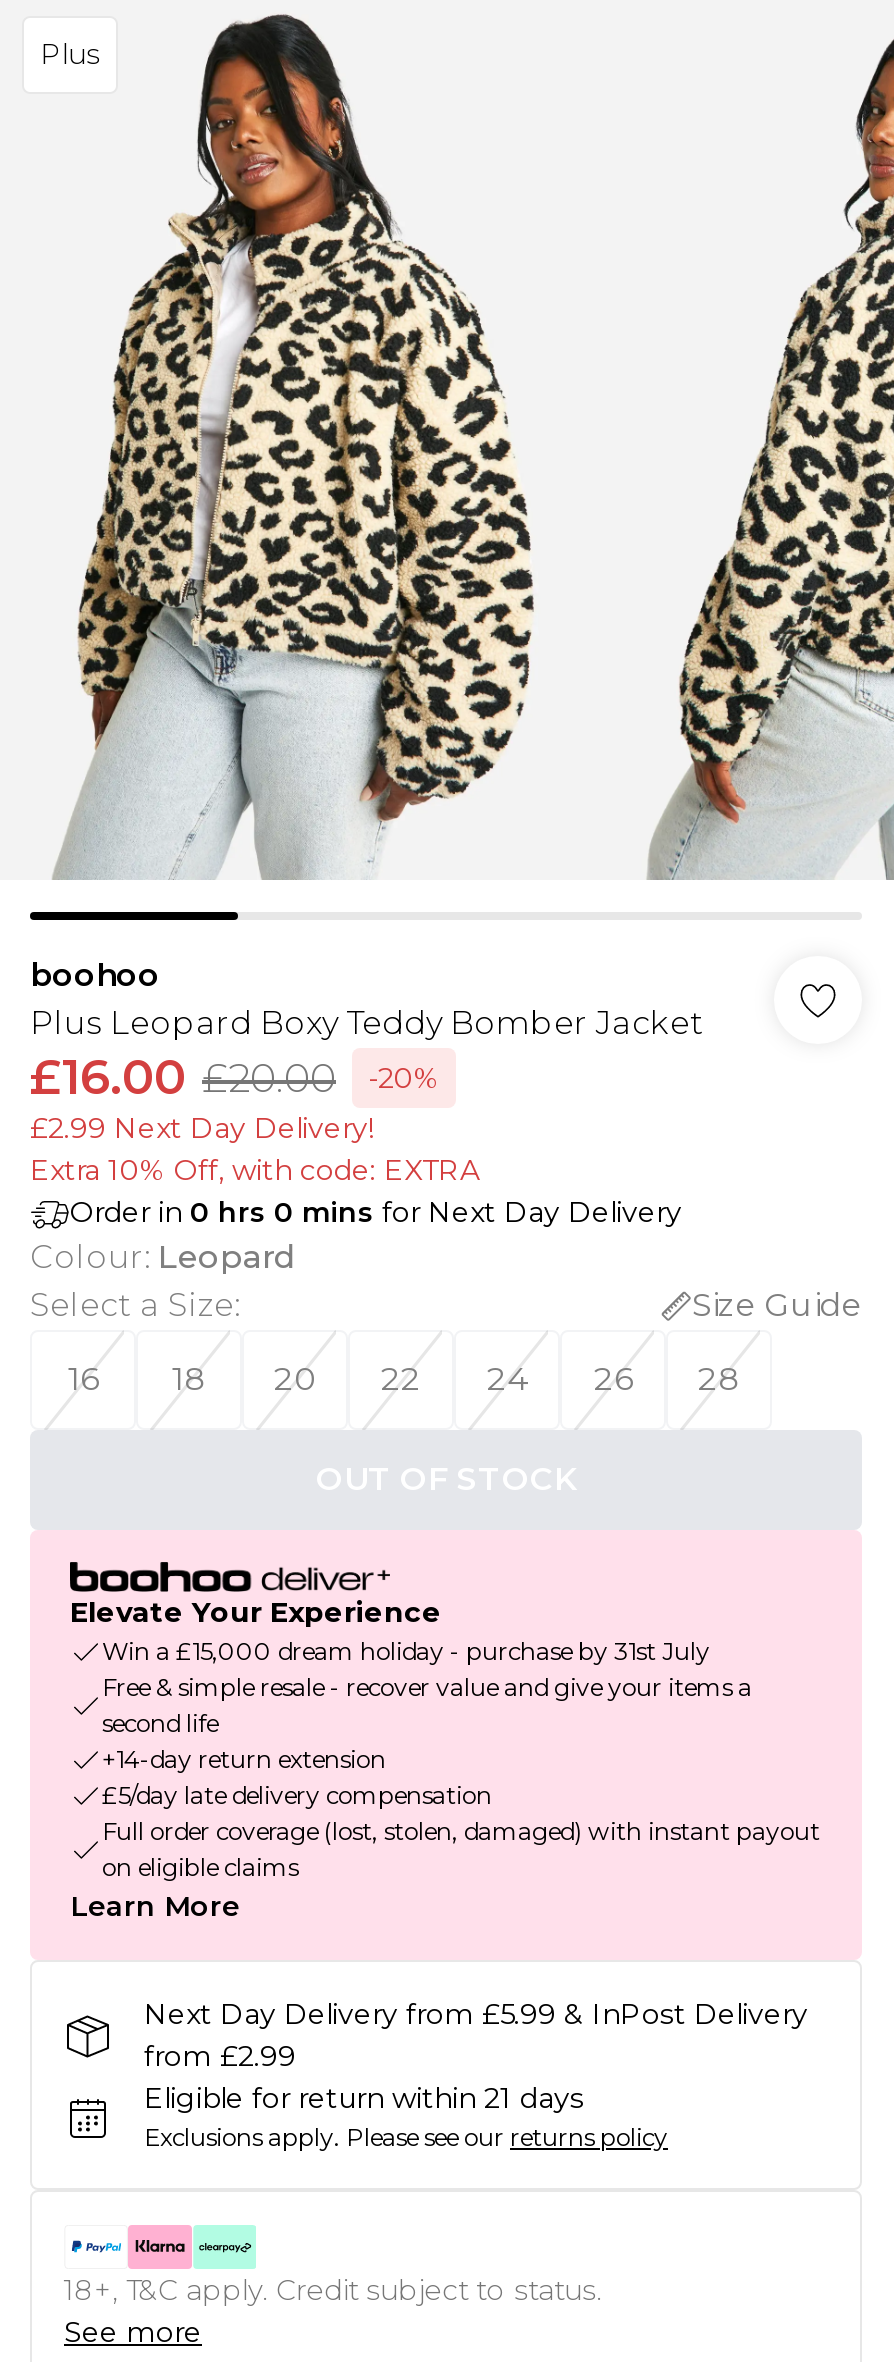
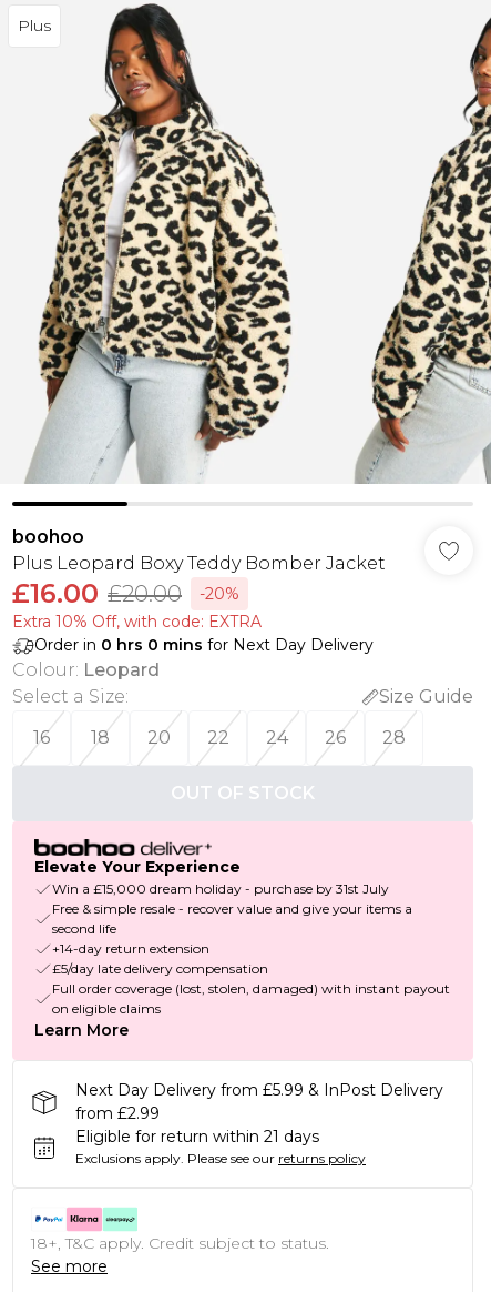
- £2.99 Next Day Delivery!
